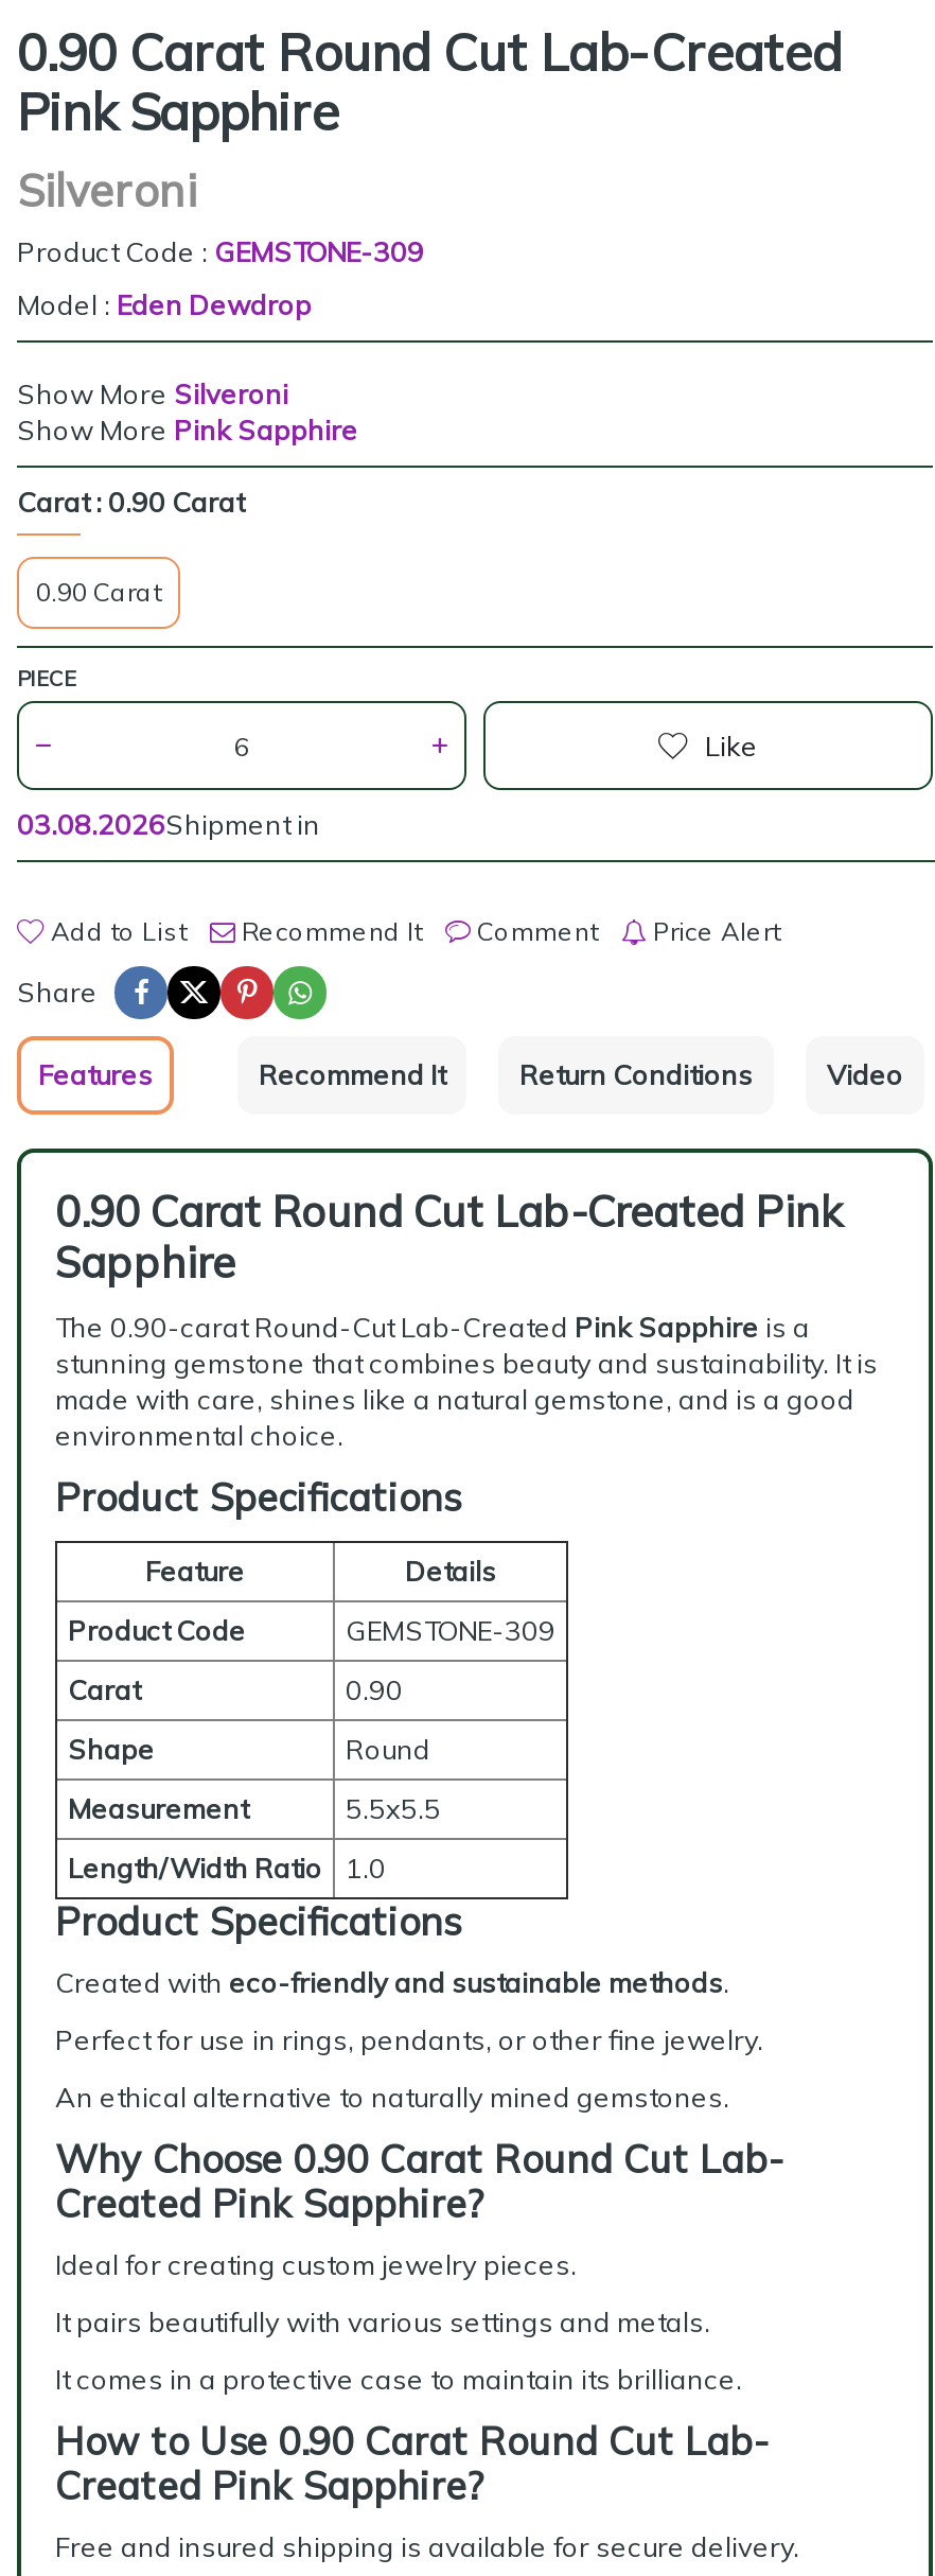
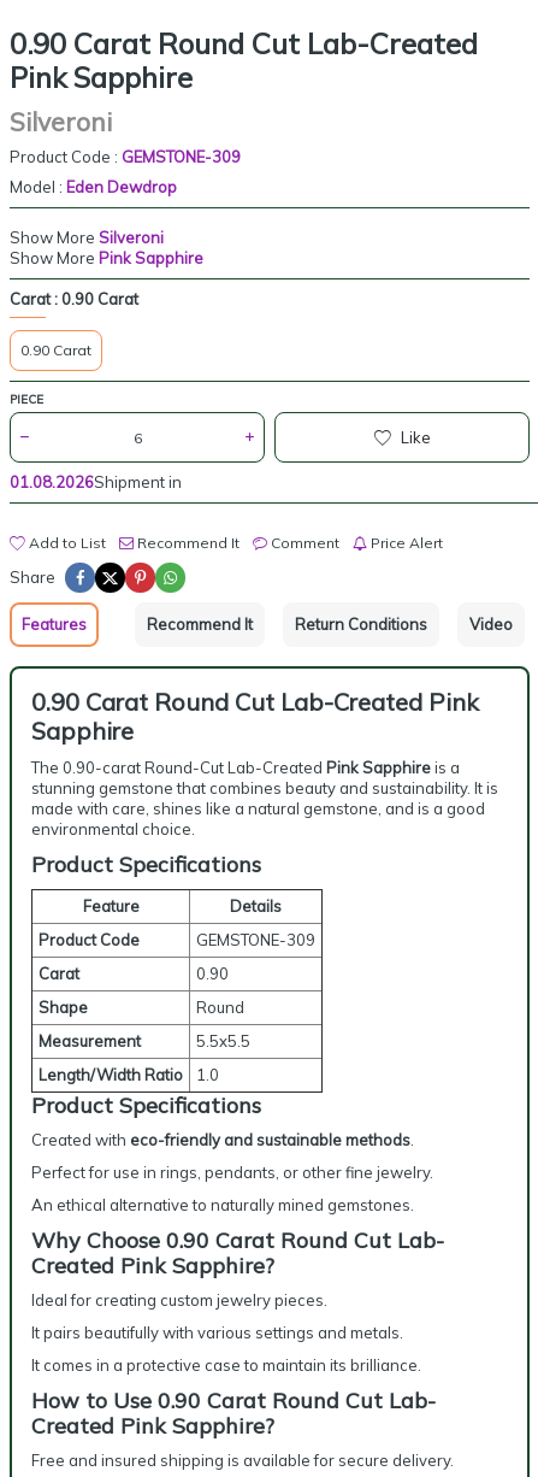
- 03.08.2026Shipment in
+ 01.08.2026Shipment in
